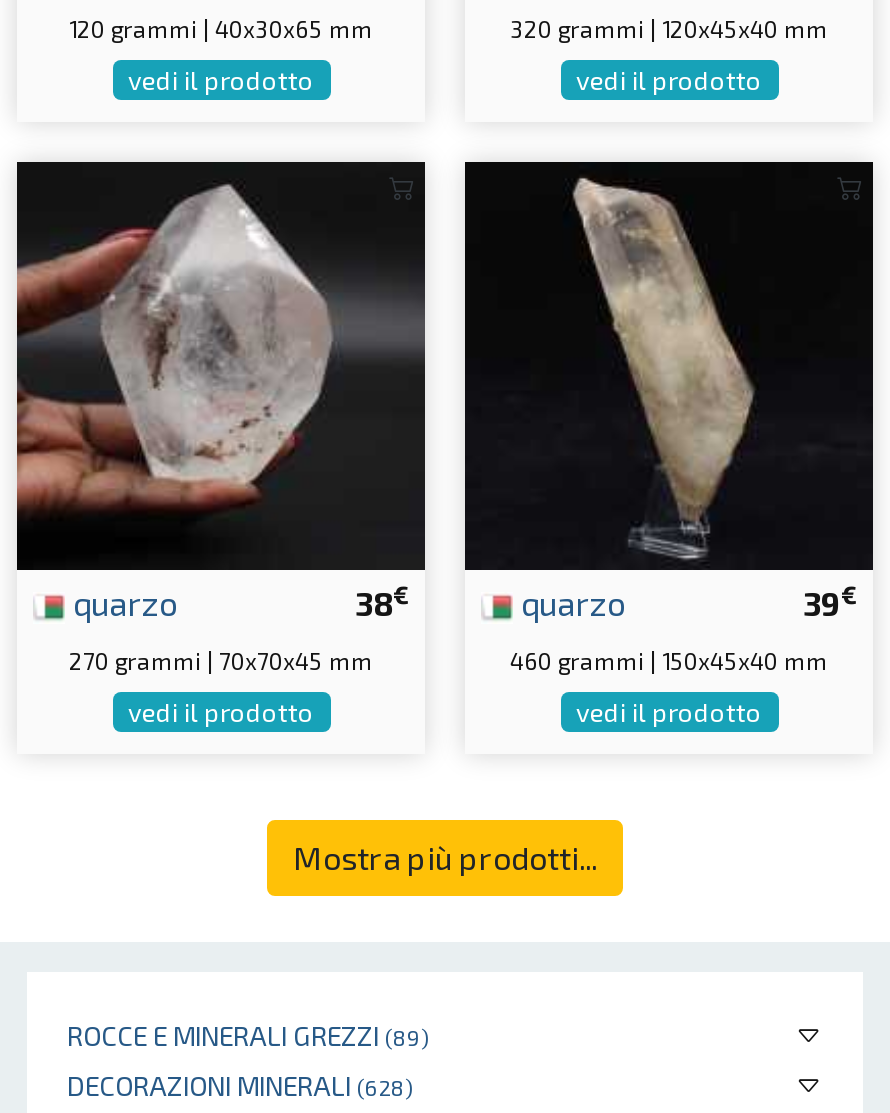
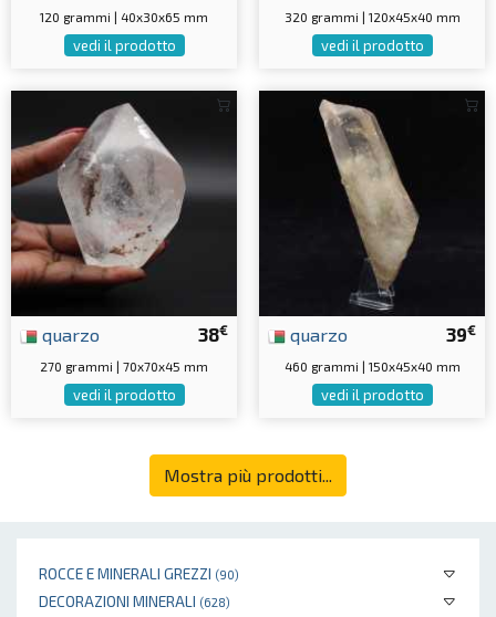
- ROCCE E MINERALI GREZZI (89)
+ ROCCE E MINERALI GREZZI (90)
